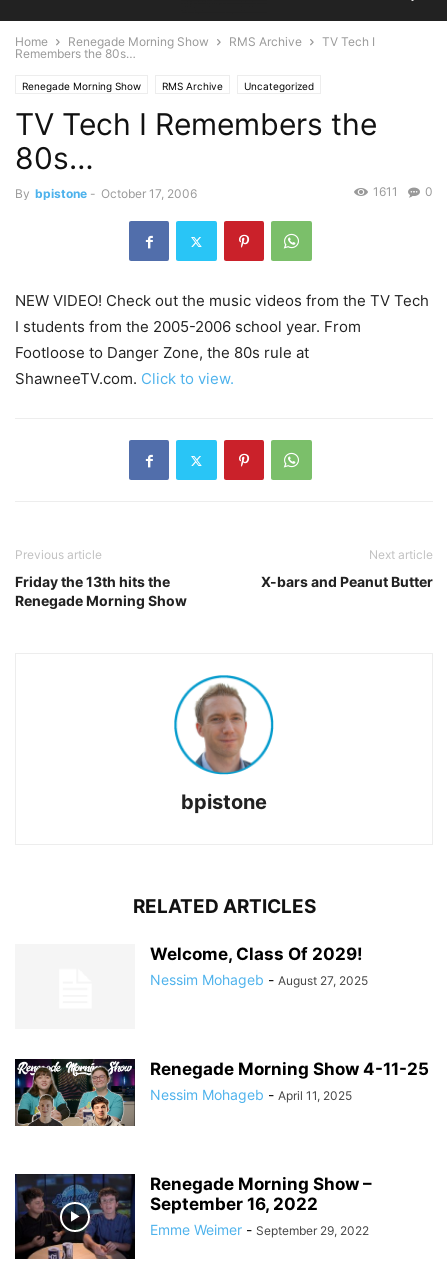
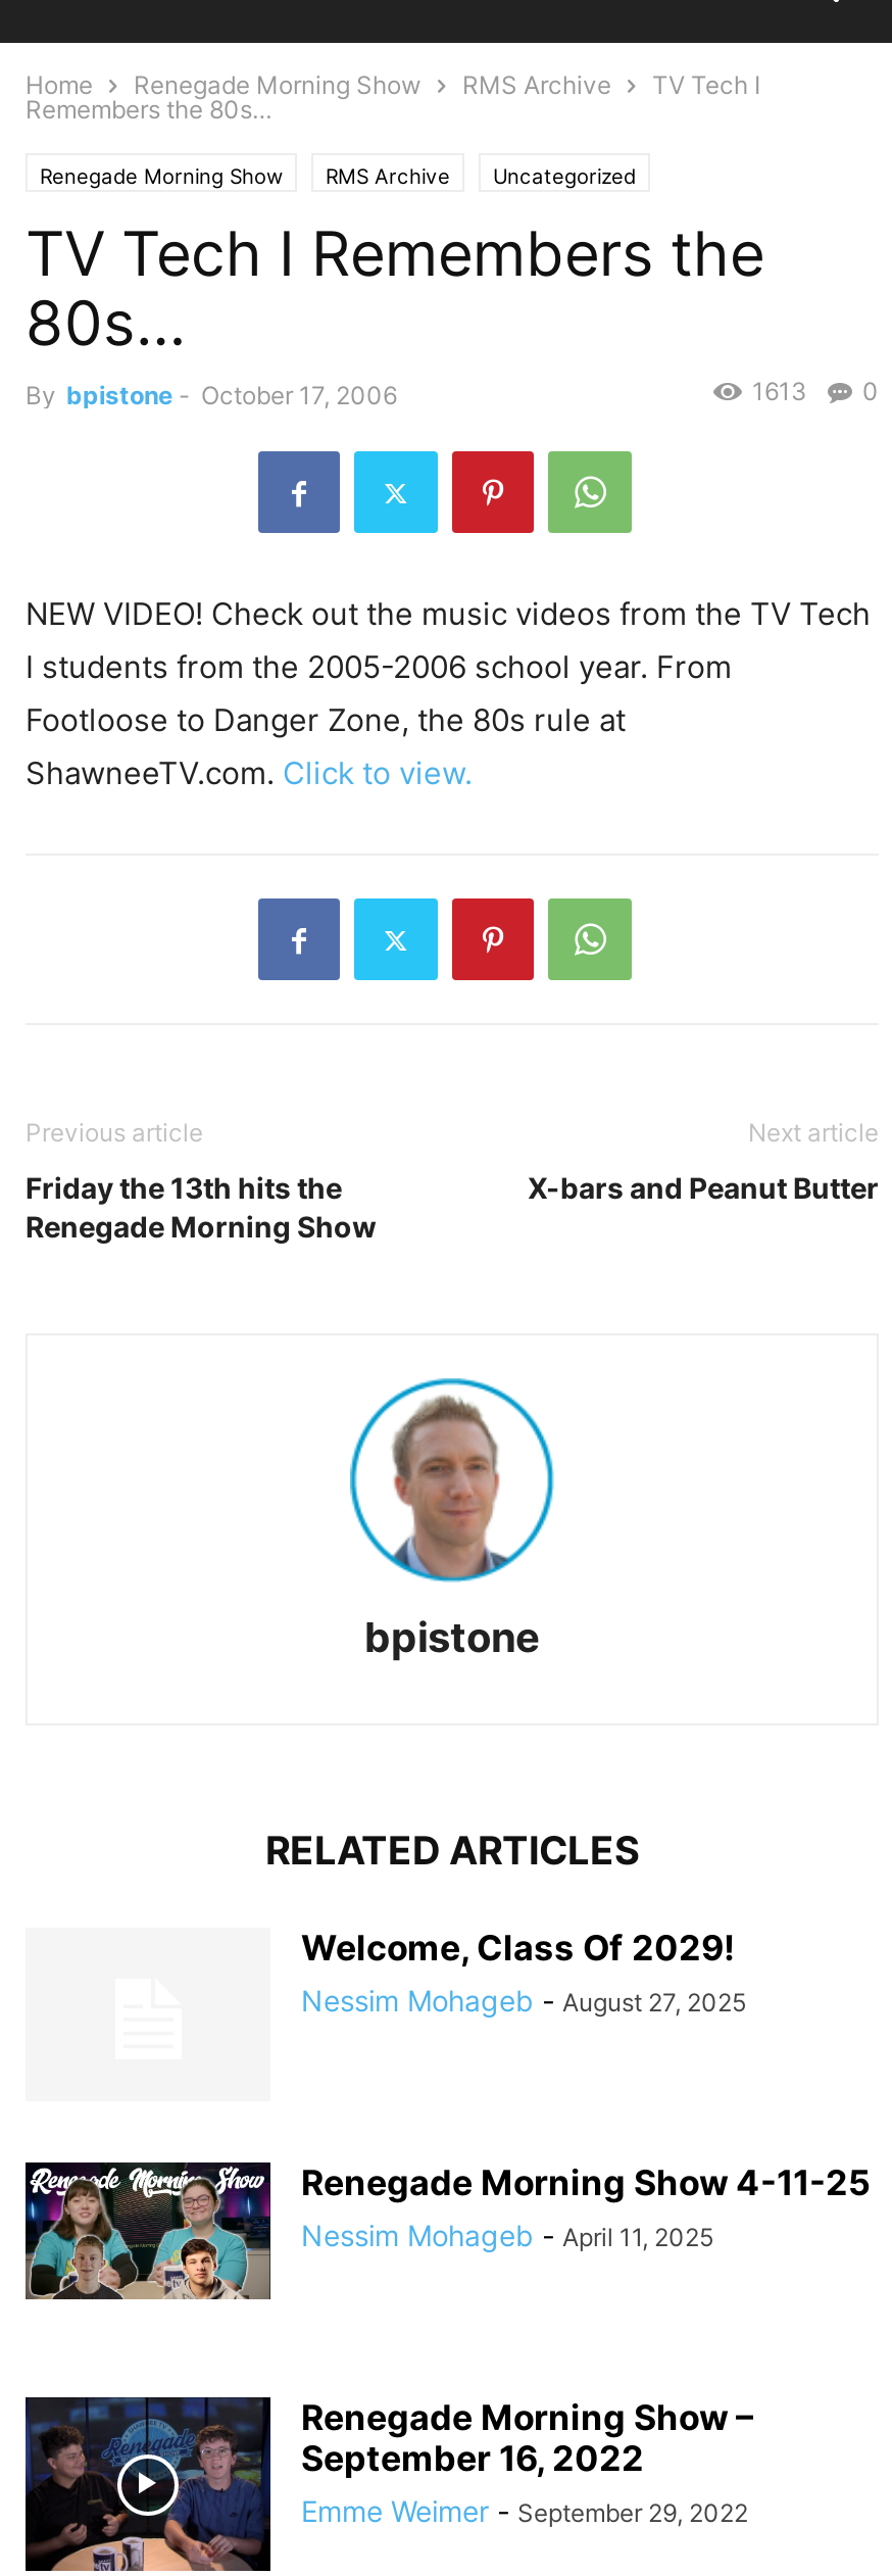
- 1611 0
+ 1613 0
